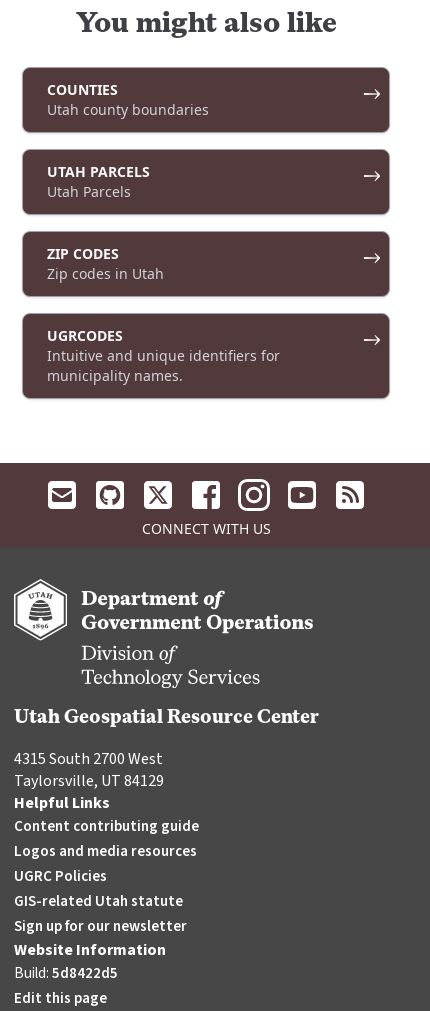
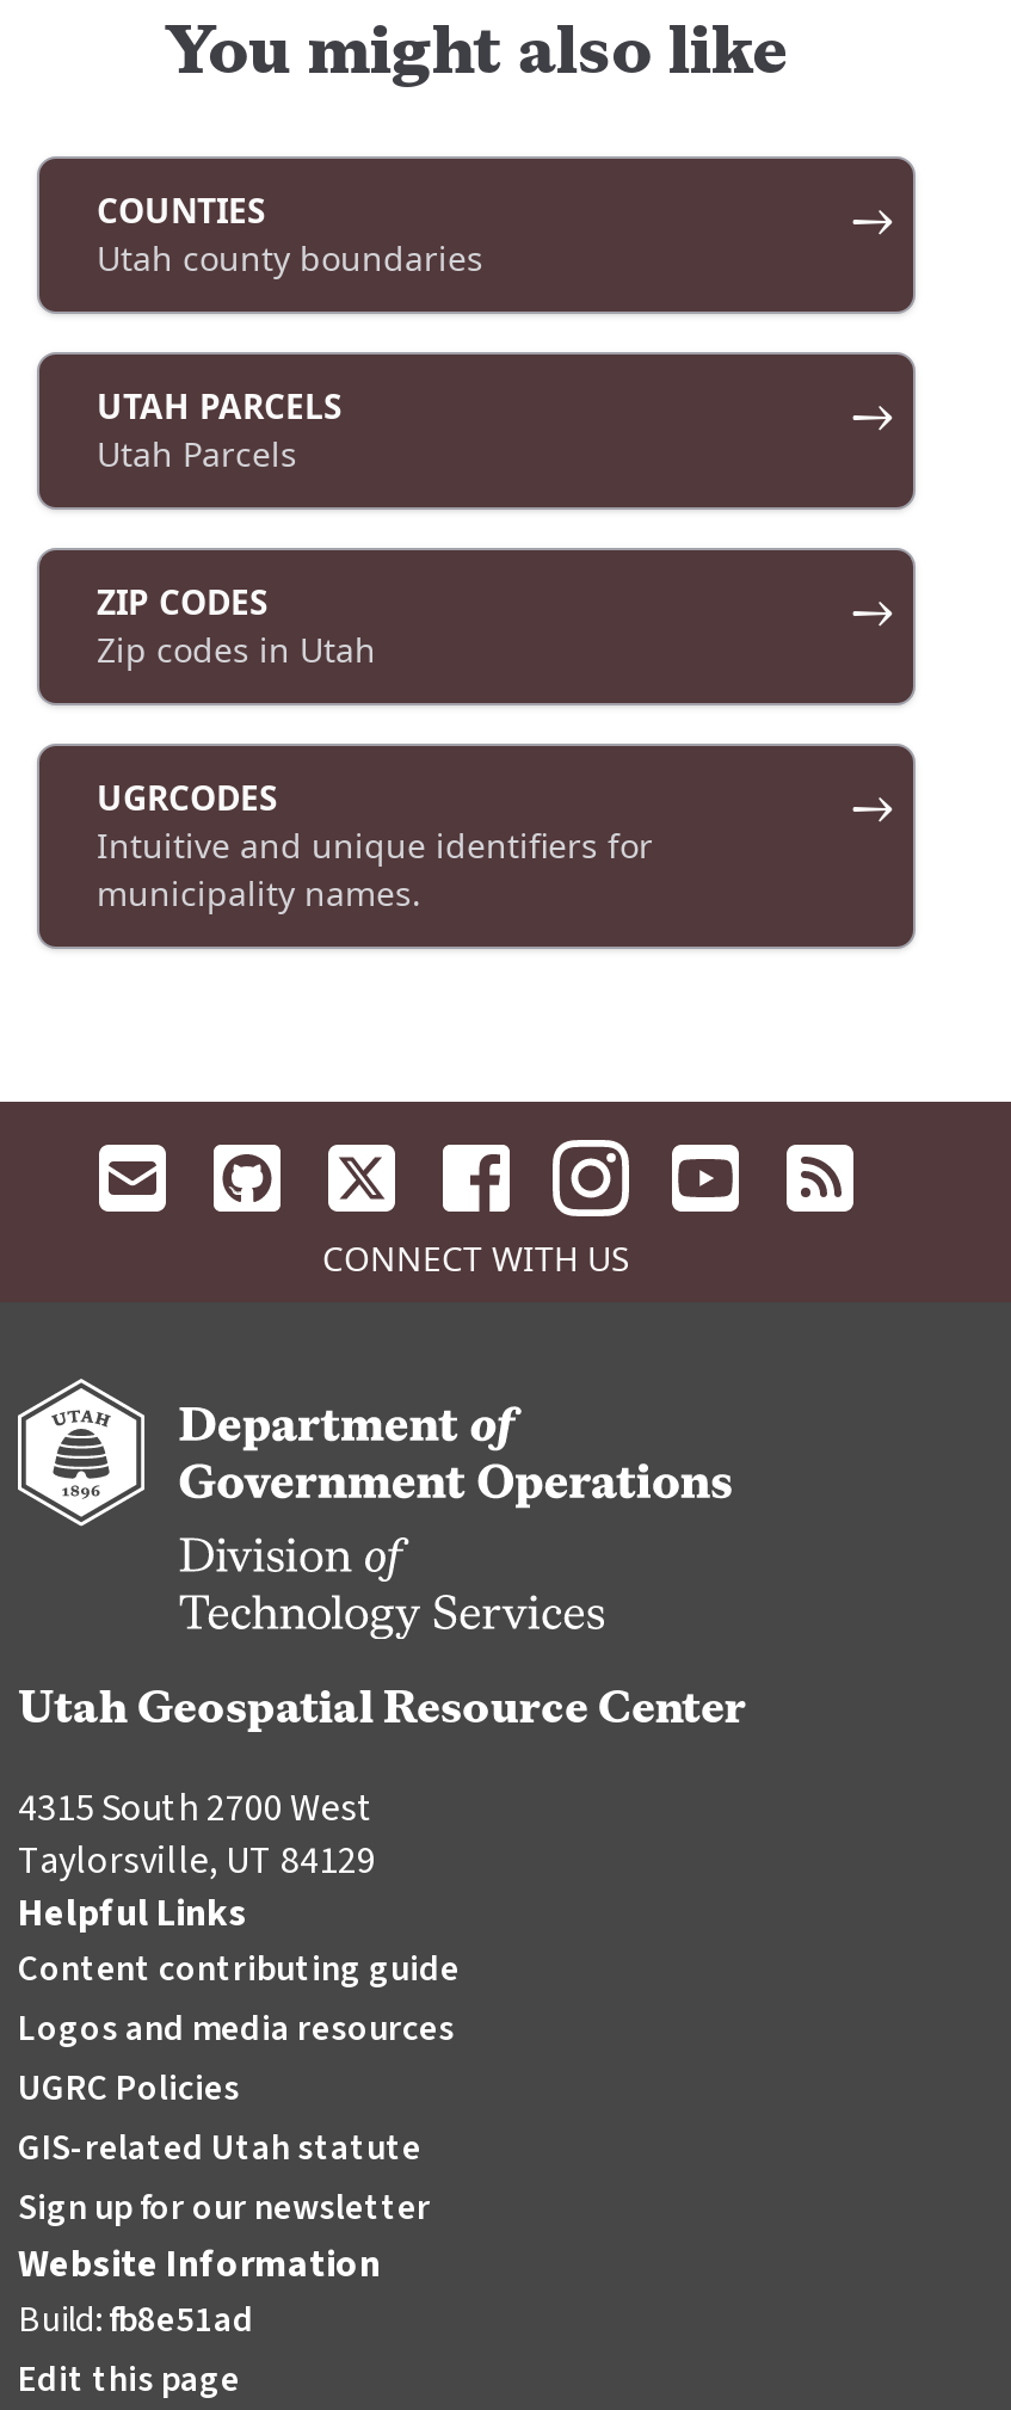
- Build:5d8422d5
+ Build:fb8e51ad
